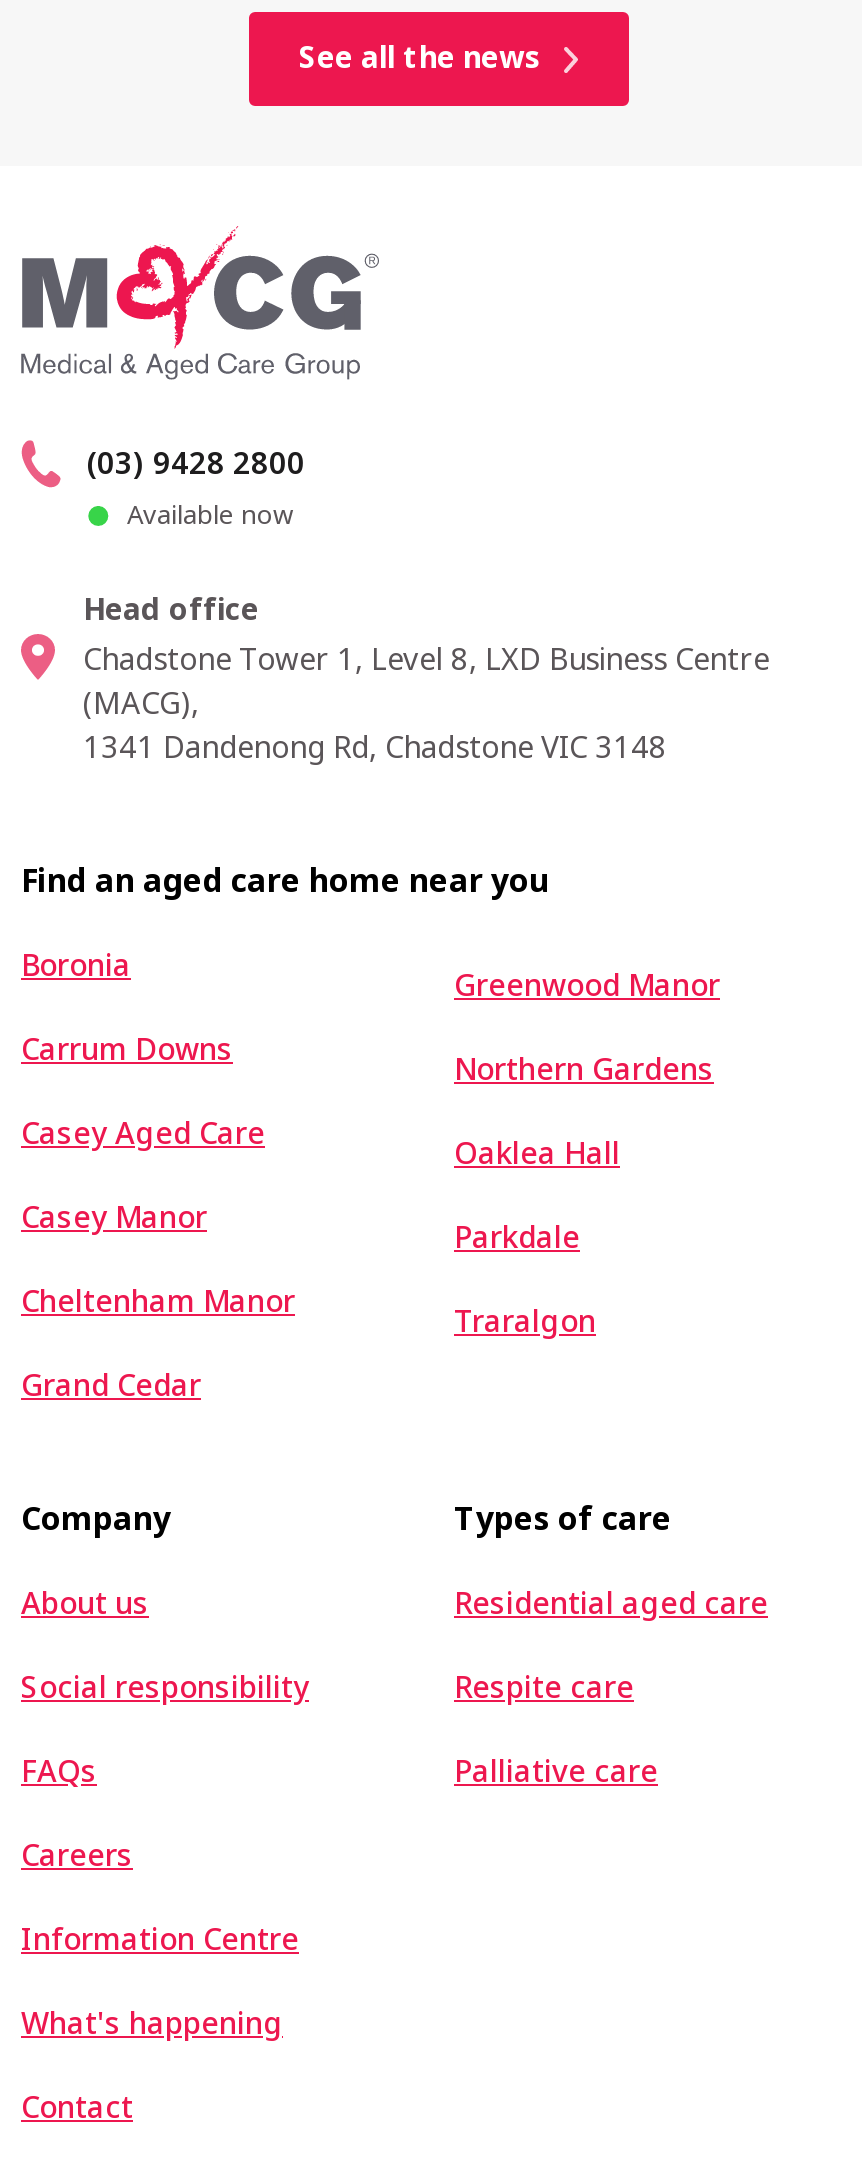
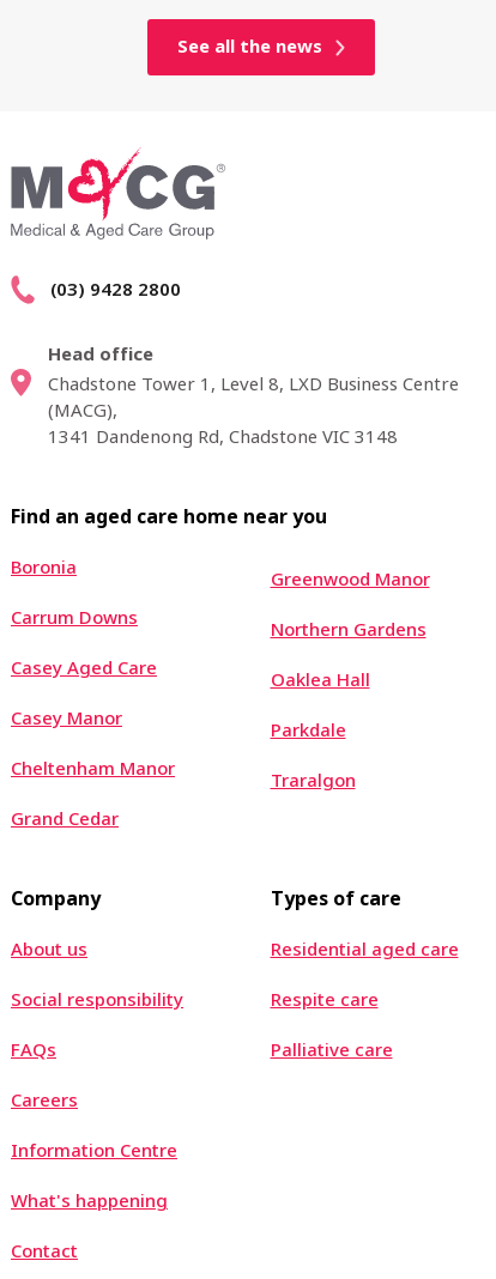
- Available now
